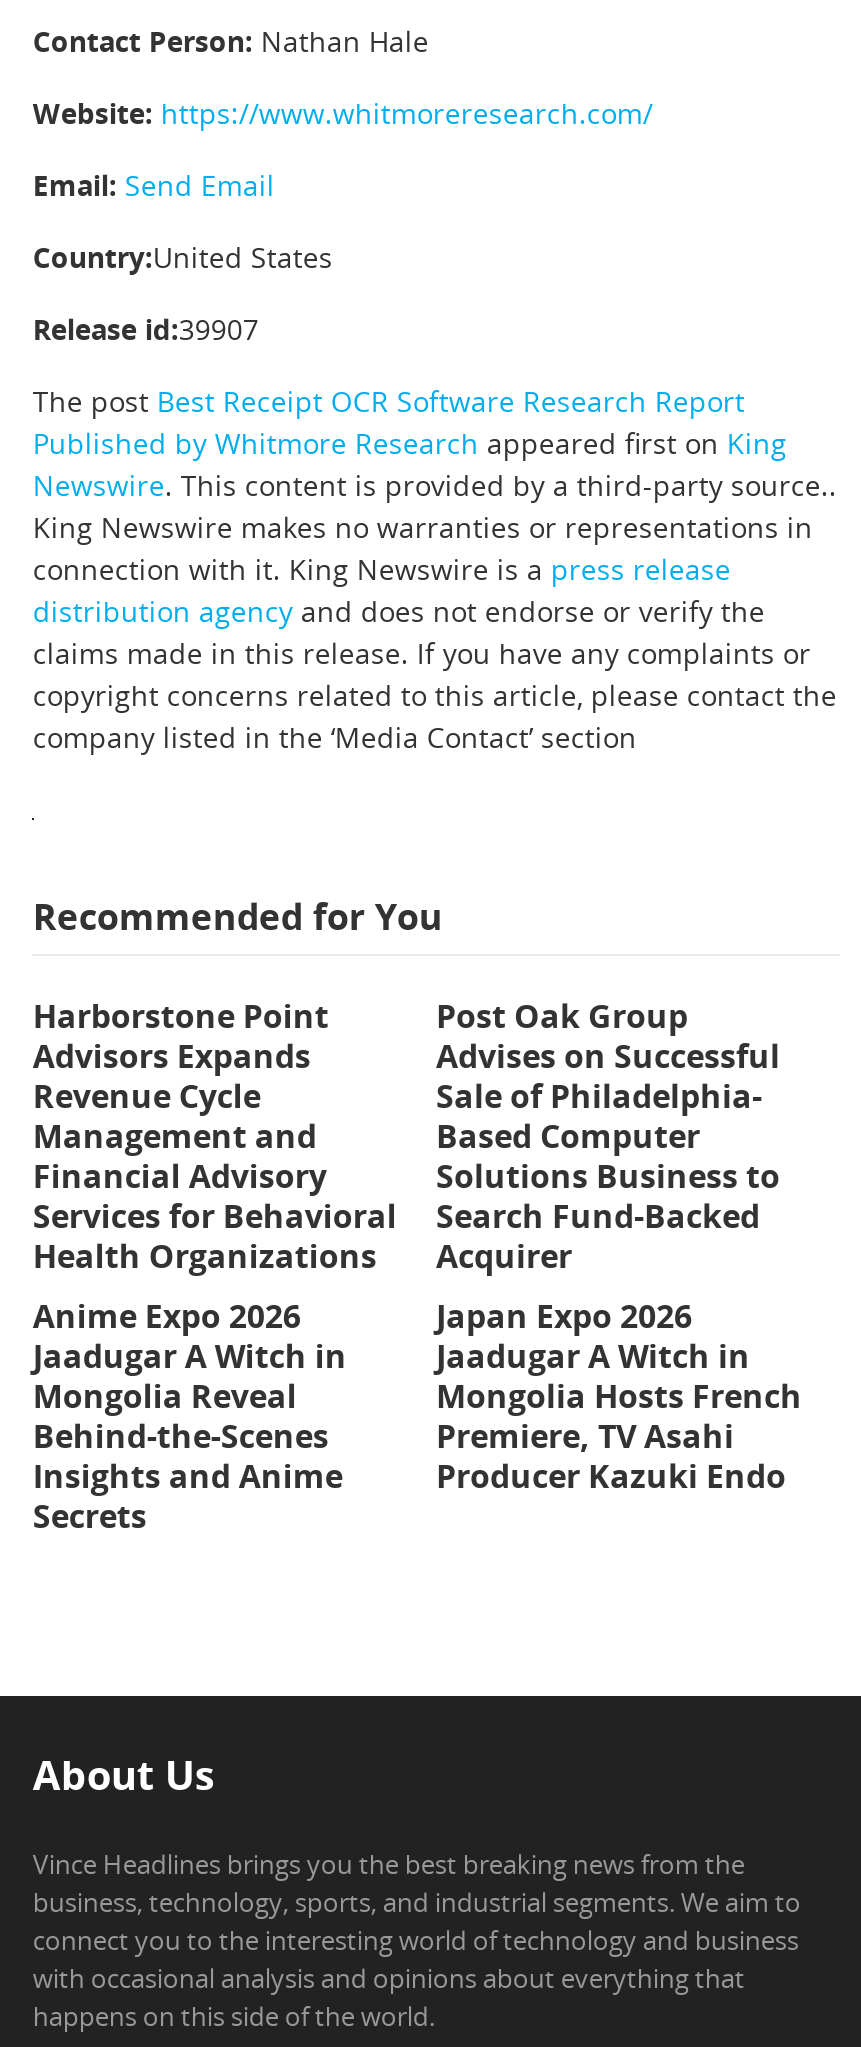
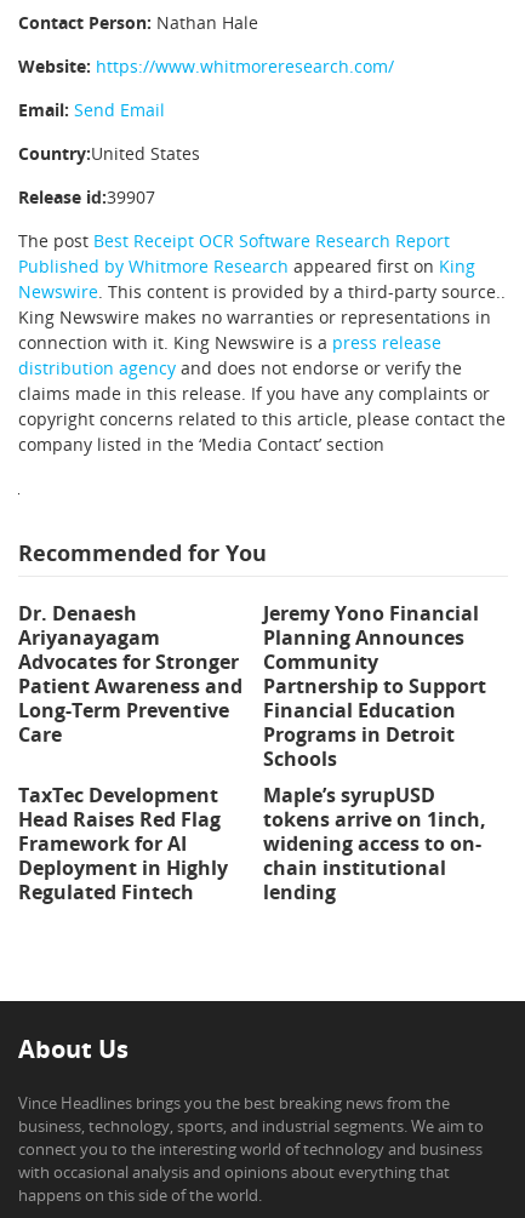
- Harborstone Point
- Advisors Expands
- Revenue Cycle
- Management and
- Financial Advisory
- Services for Behavioral
- Health Organizations
+ Dr. Denaesh
+ Ariyanayagam
+ Advocates for Stronger
+ Patient Awareness and
+ Long-Term Preventive
+ Care

- Post Oak Group
- Advises on Successful
- Sale of Philadelphia-
- Based Computer
- Solutions Business to
- Search Fund-Backed
- Acquirer
- Anime Expo 2026
- Jaadugar A Witch in
- Mongolia Reveal
- Behind-the-Scenes
- Insights and Anime
- Secrets
+ Jeremy Yono Financial
+ Planning Announces
+ Community
+ Partnership to Support
+ Financial Education
+ Programs in Detroit
+ Schools
+ TaxTec Development
+ Head Raises Red Flag
+ Framework for AI
+ Deployment in Highly
+ Regulated Fintech

- Japan Expo 2026
- Jaadugar A Witch in
- Mongolia Hosts French
- Premiere, TV Asahi
- Producer Kazuki Endo
+ Maple’s syrupUSD
+ tokens arrive on 1inch,
+ widening access to on-
+ chain institutional
+ lending
